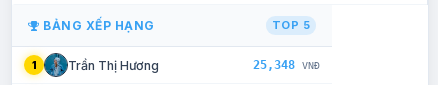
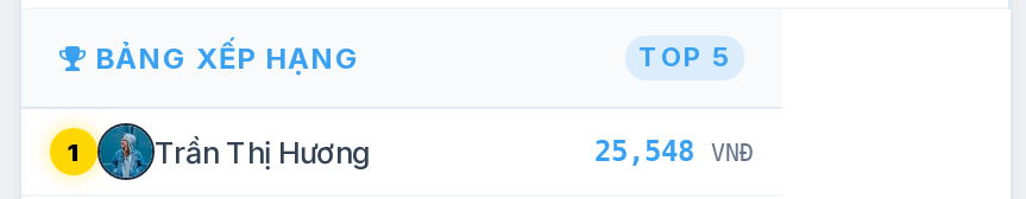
- 25,348 VNĐ
+ 25,548 VNĐ
